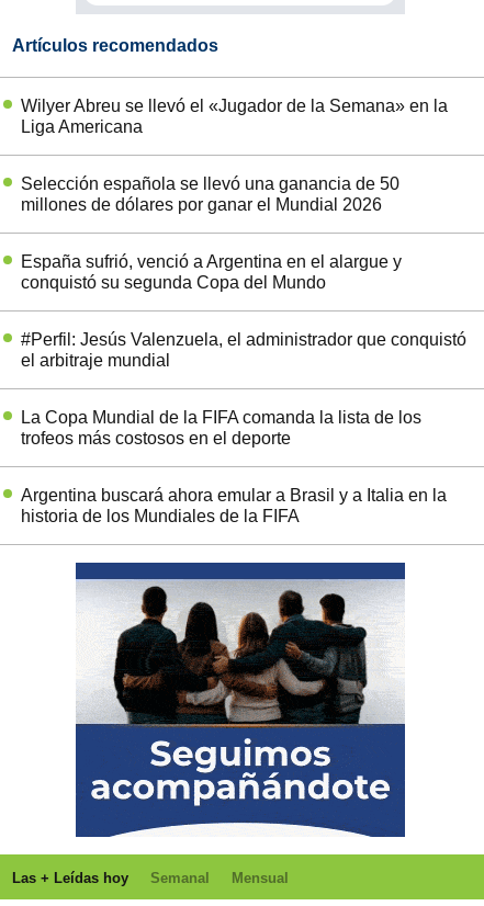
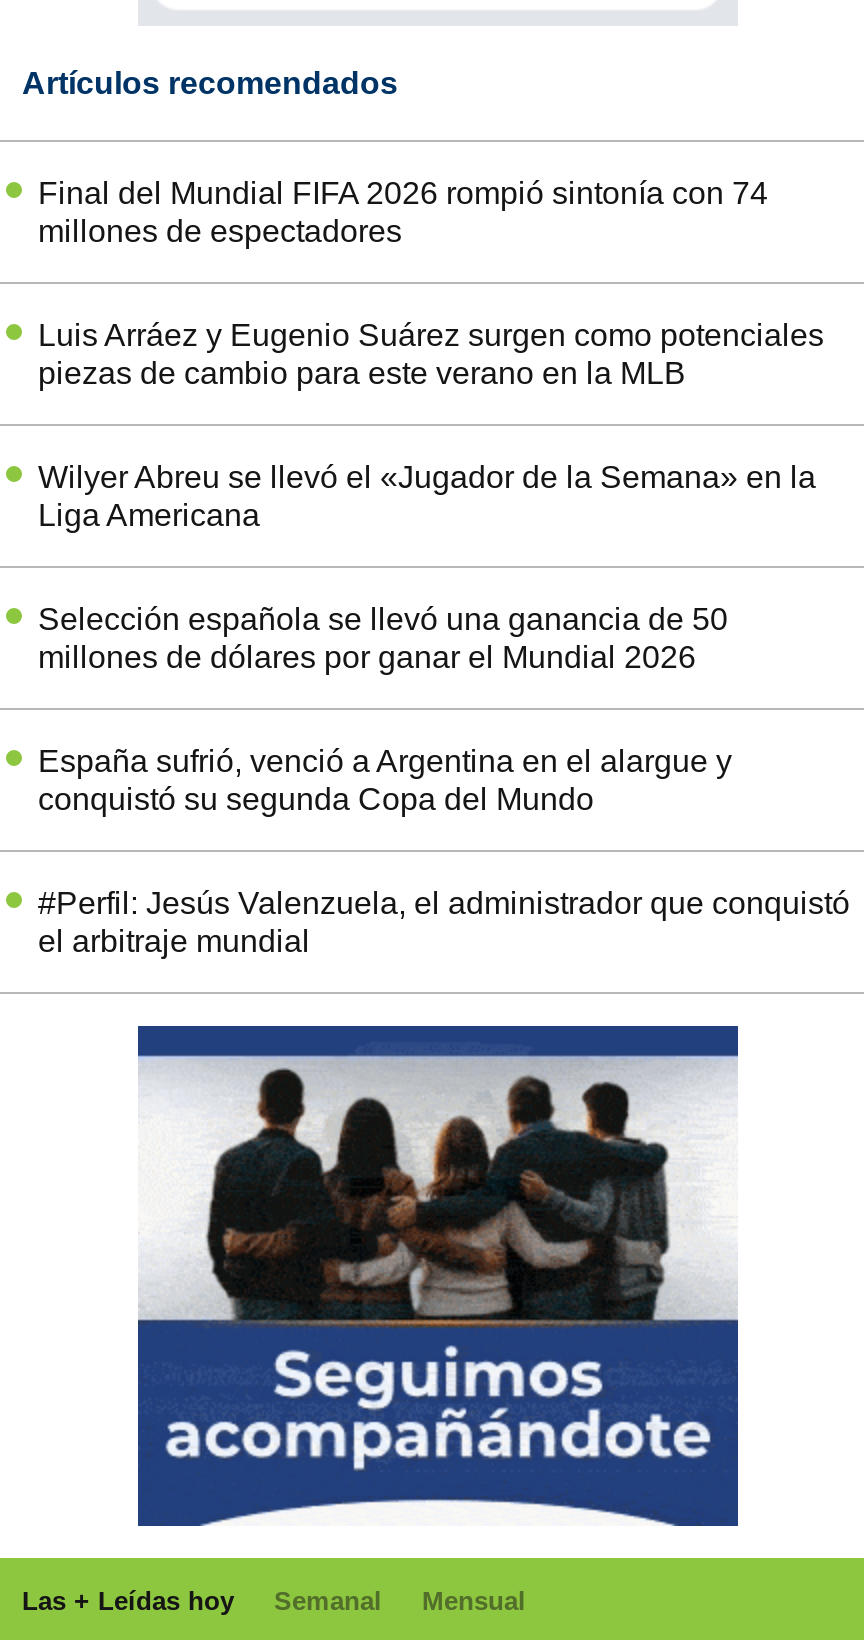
+ Final del Mundial FIFA 2026 rompió sintonía con 74
+ millones de espectadores
+ Luis Arráez y Eugenio Suárez surgen como potenciales
+ piezas de cambio para este verano en la MLB

moved down: Wilyer Abreu se llevó el «Jugador de la Semana» en la | Liga Americana | Selección española se llevó una ganancia de 50 | millones de dólares por ganar el Mundial 2026 | España sufrió, venció a Argentina en el alargue y | conquistó su segunda Copa del Mundo | #Perfil: Jesús Valenzuela, el administrador que conquistó | el arbitraje mundial

- La Copa Mundial de la FIFA comanda la lista de los
- trofeos más costosos en el deporte
- Argentina buscará ahora emular a Brasil y a Italia en la
- historia de los Mundiales de la FIFA
